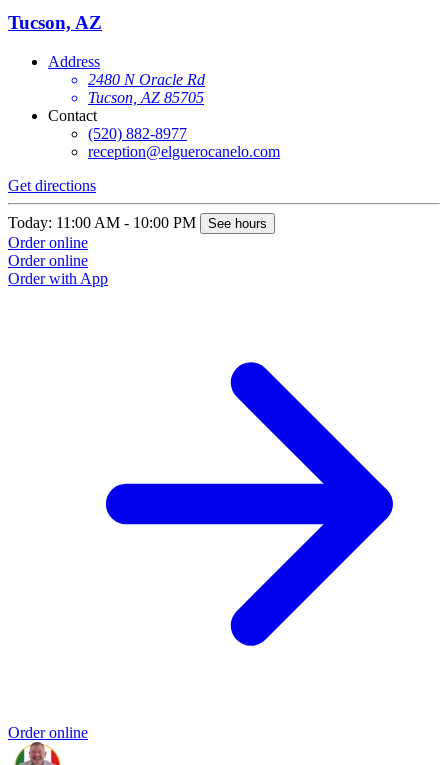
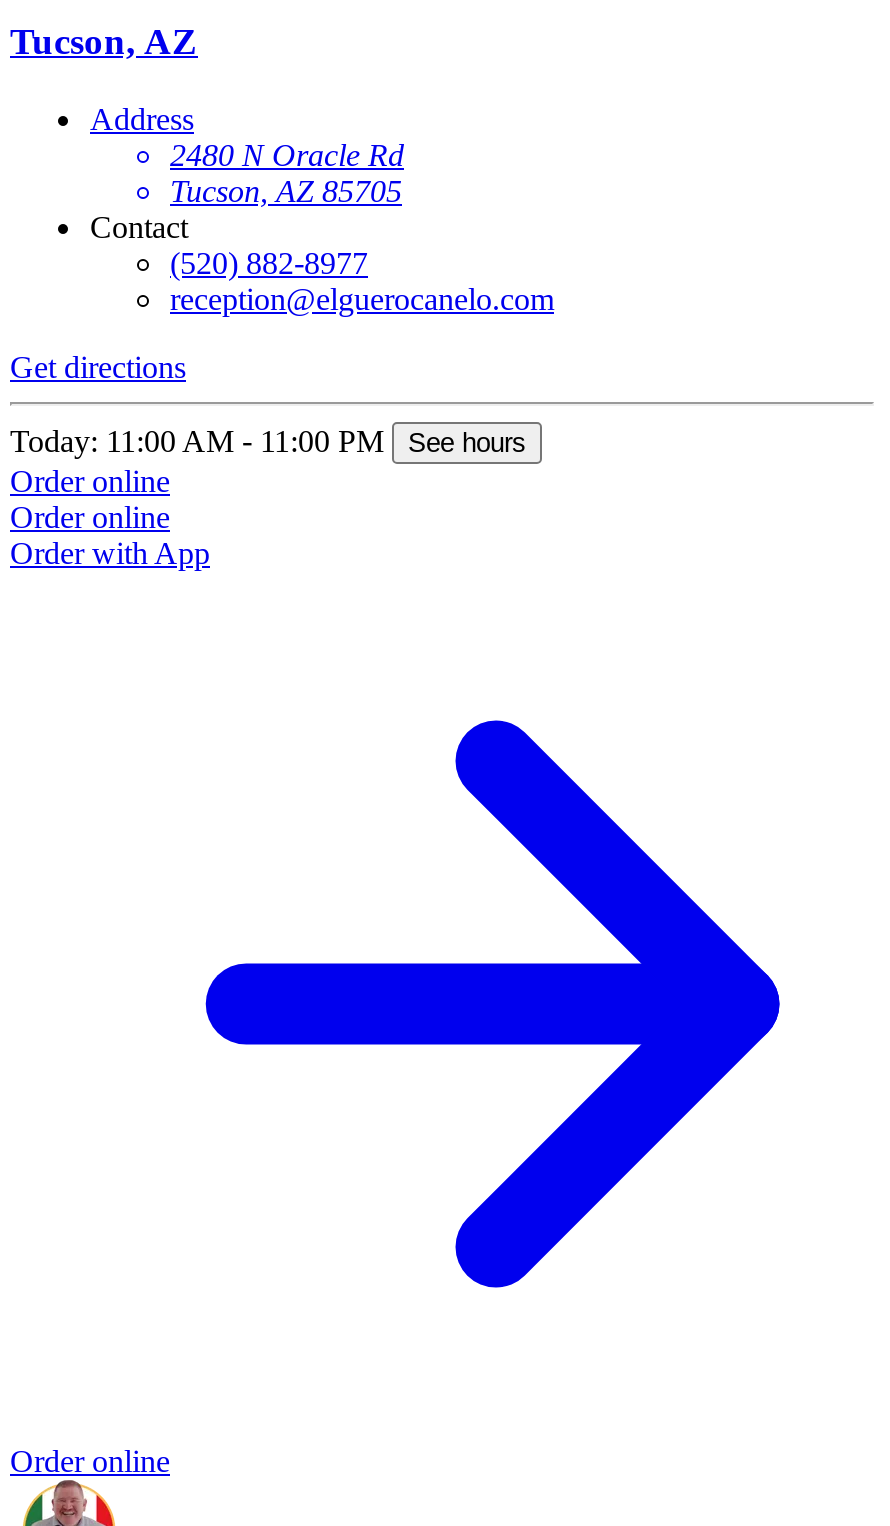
- Today: 11:00 AM - 10:00 PM See hours
+ Today: 11:00 AM - 11:00 PM See hours
